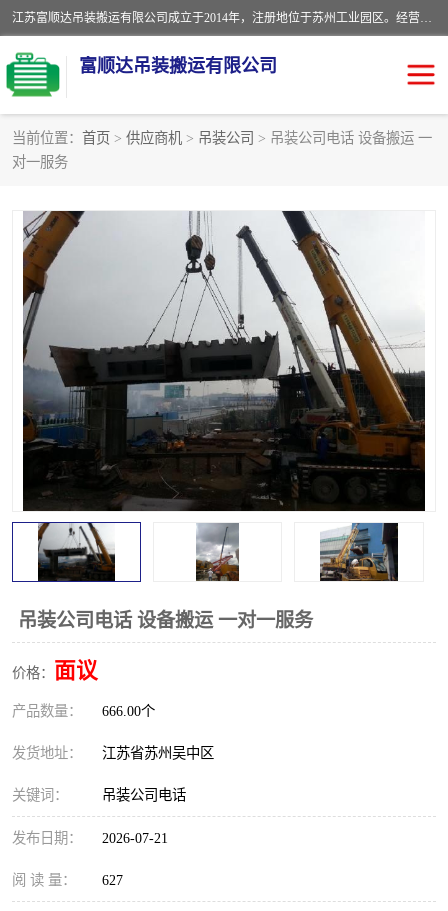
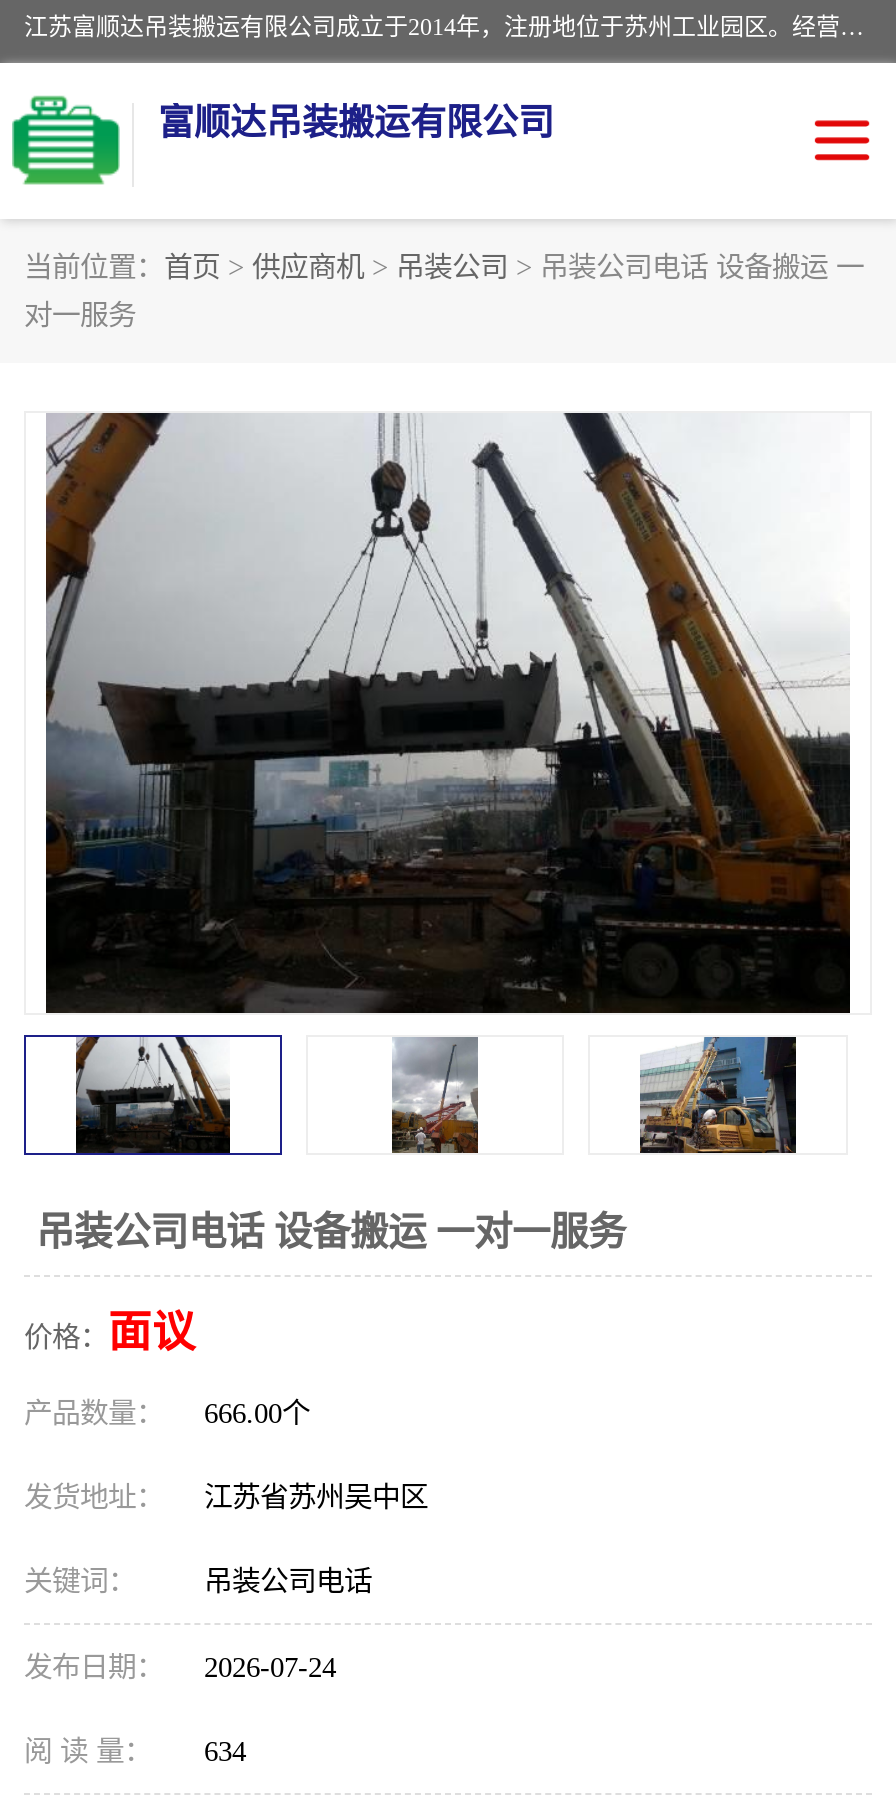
- 发布日期： 2026-07-21
+ 发布日期： 2026-07-24

- 阅 读 量： 627
+ 阅 读 量： 634
